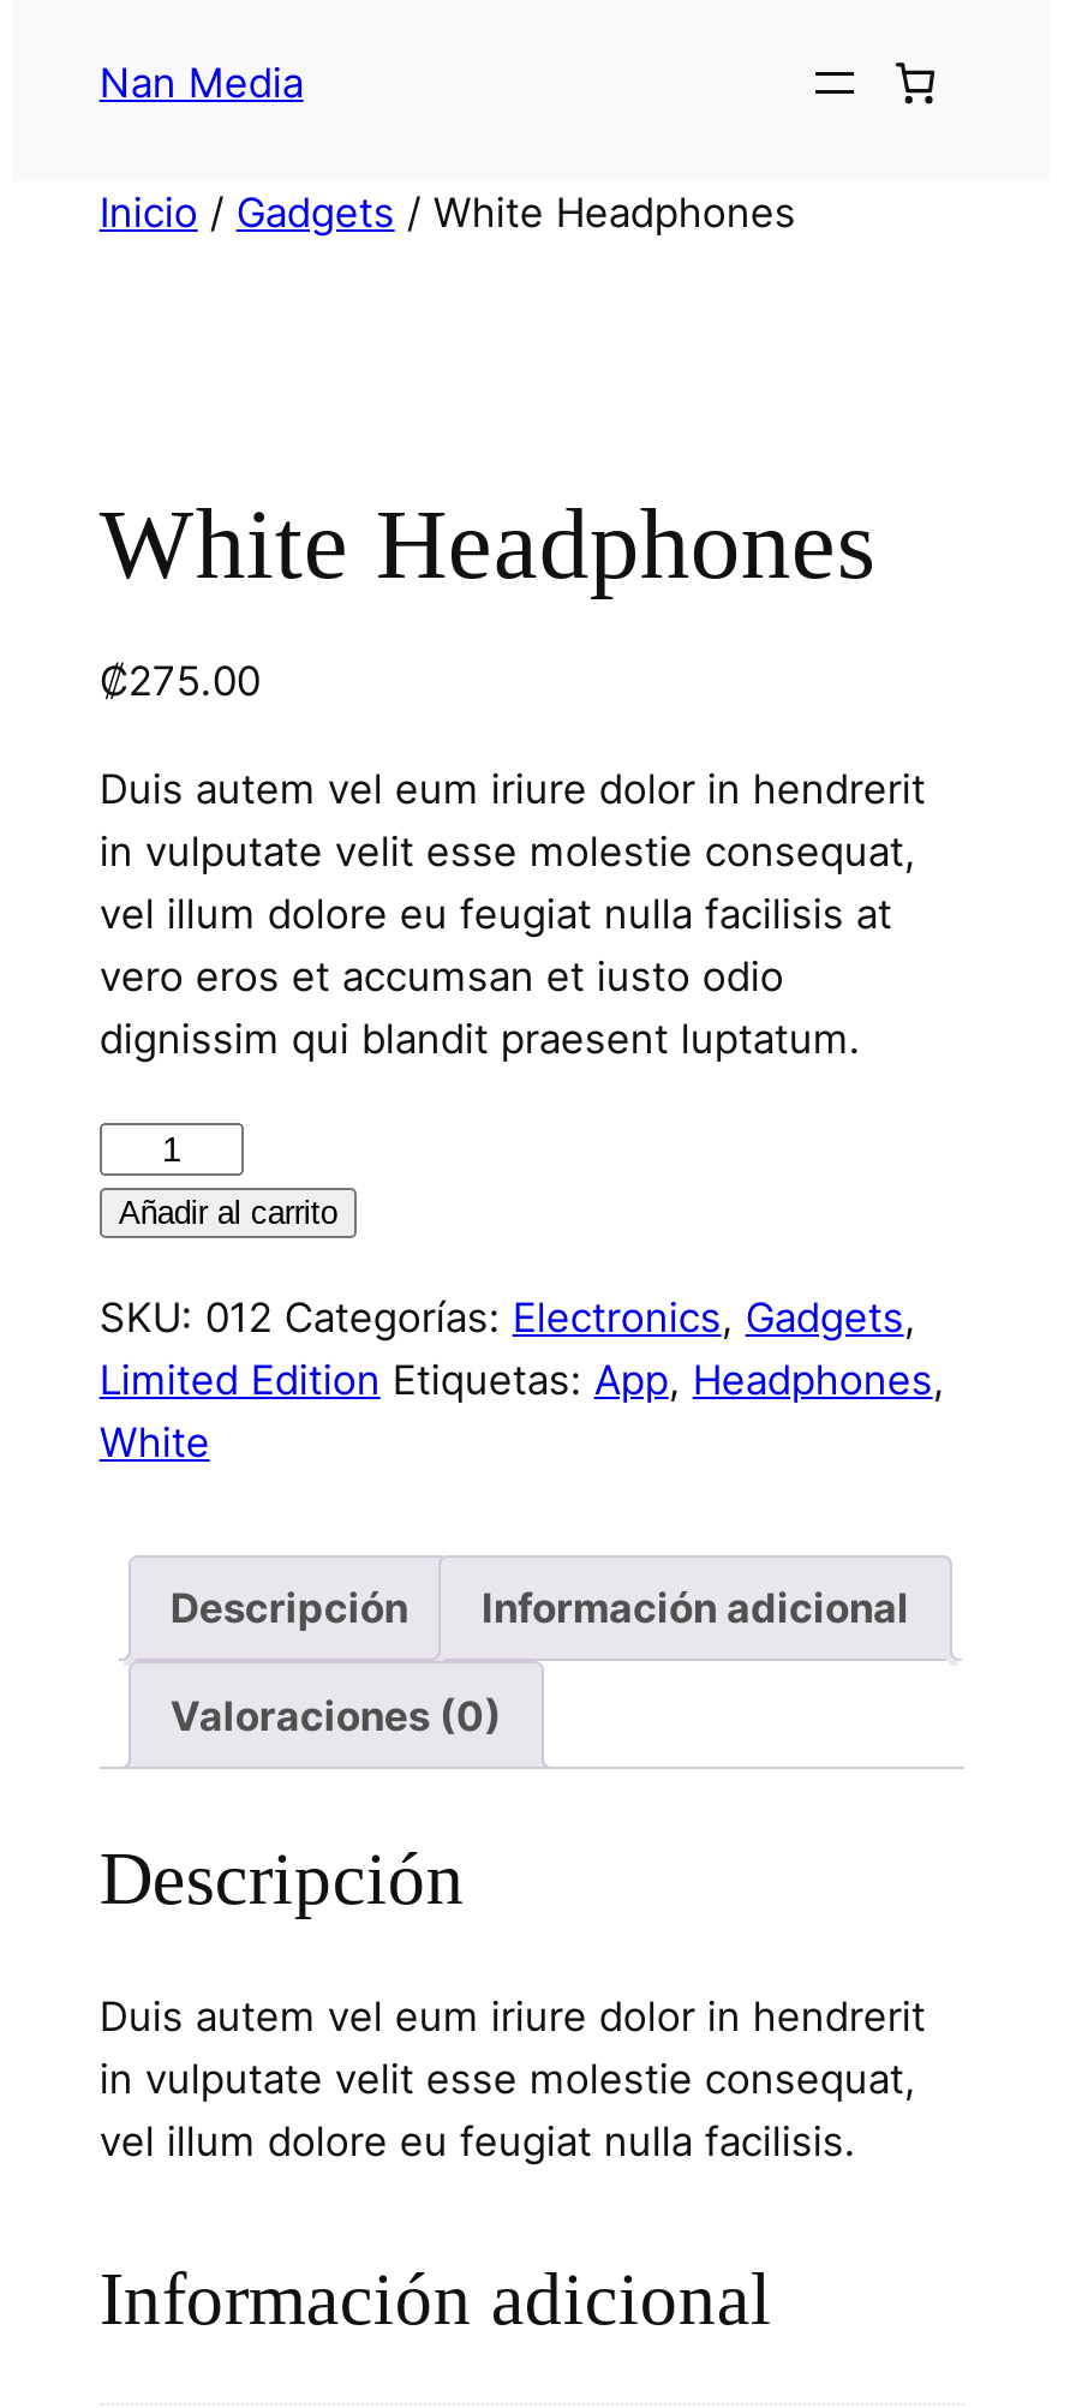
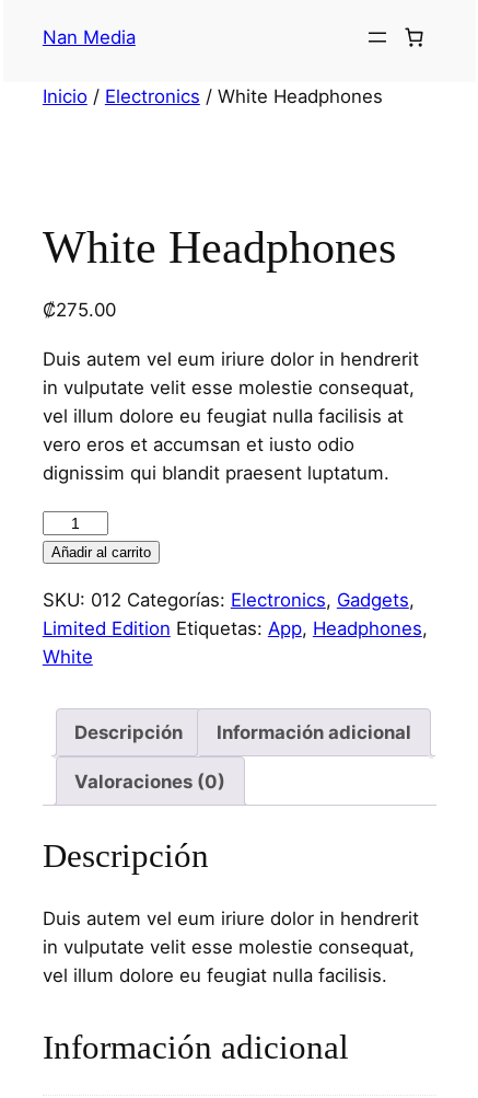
- Inicio / Gadgets / White Headphones
+ Inicio / Electronics / White Headphones
